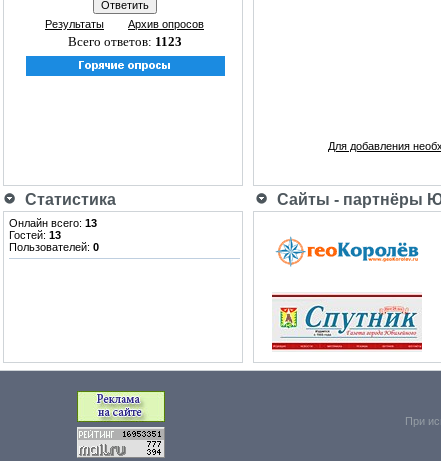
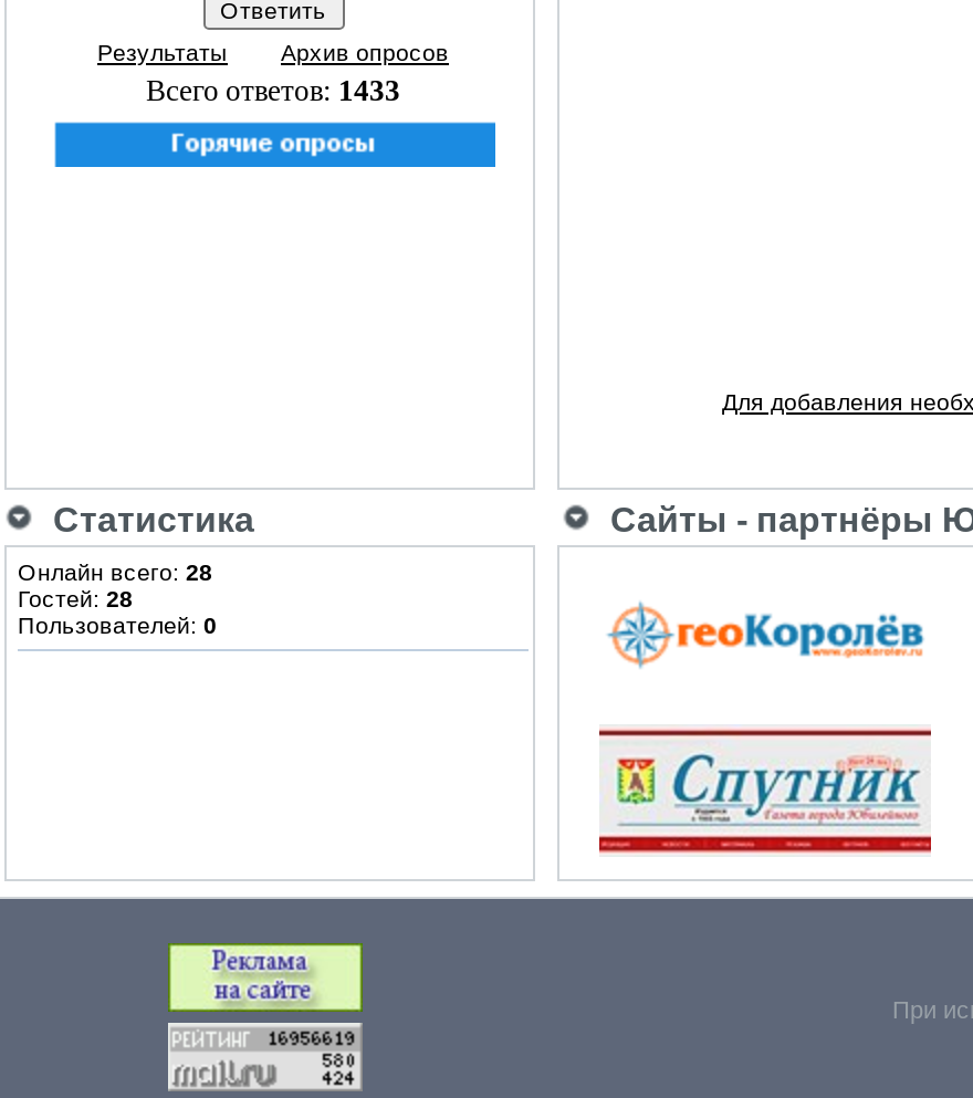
- Всего ответов: 1123
+ Всего ответов: 1433

- Онлайн всего: 13
+ Онлайн всего: 28

- Гостей: 13
+ Гостей: 28
